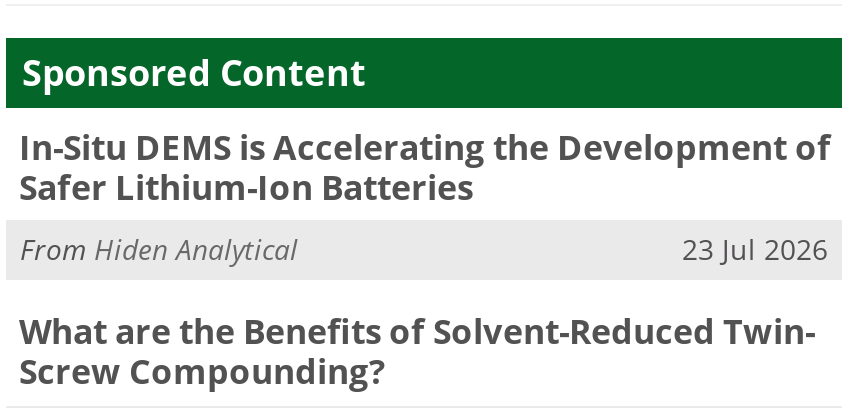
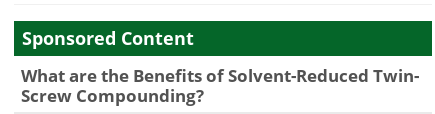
- In-Situ DEMS is Accelerating the Development of
- Safer Lithium-Ion Batteries
- From Hiden Analytical
- 23 Jul 2026
